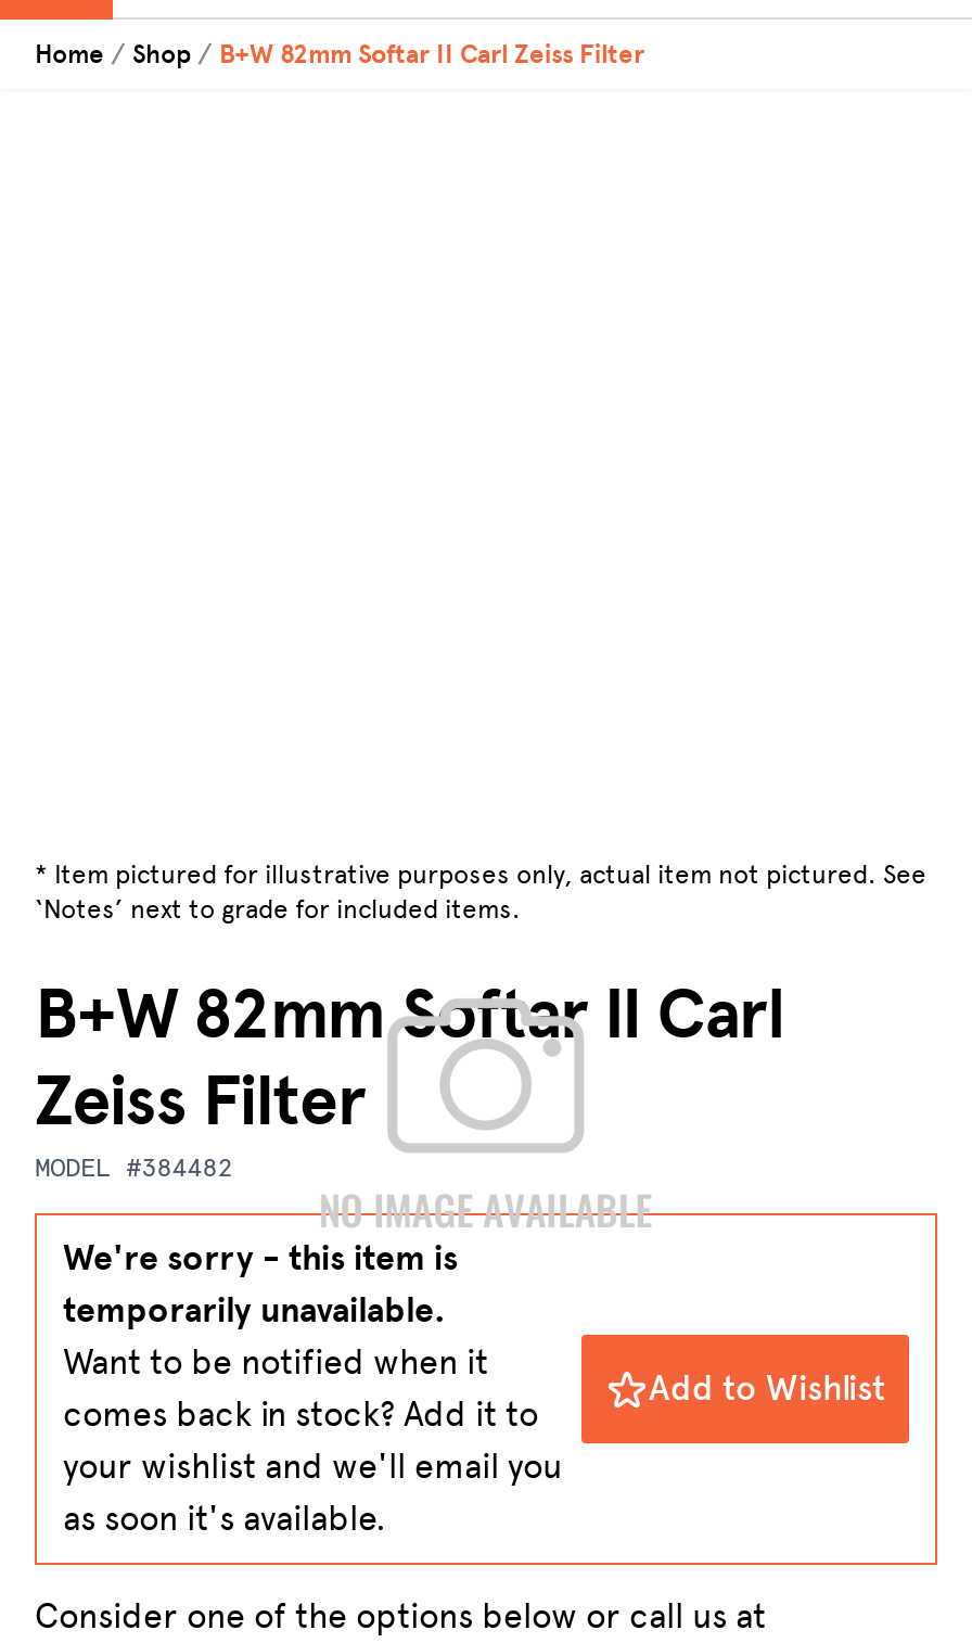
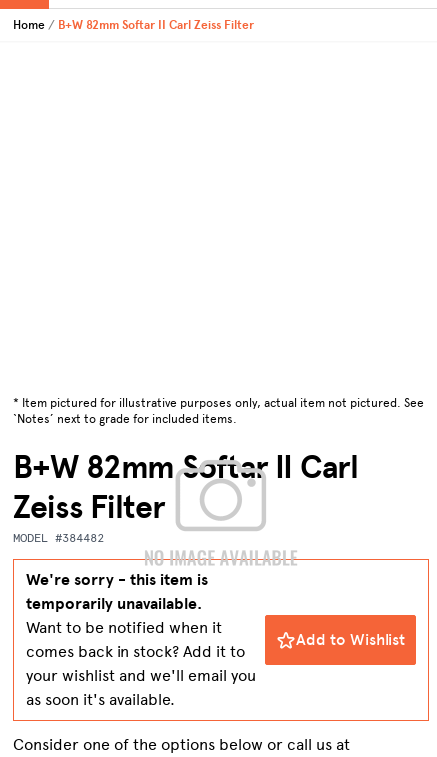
- Shop
